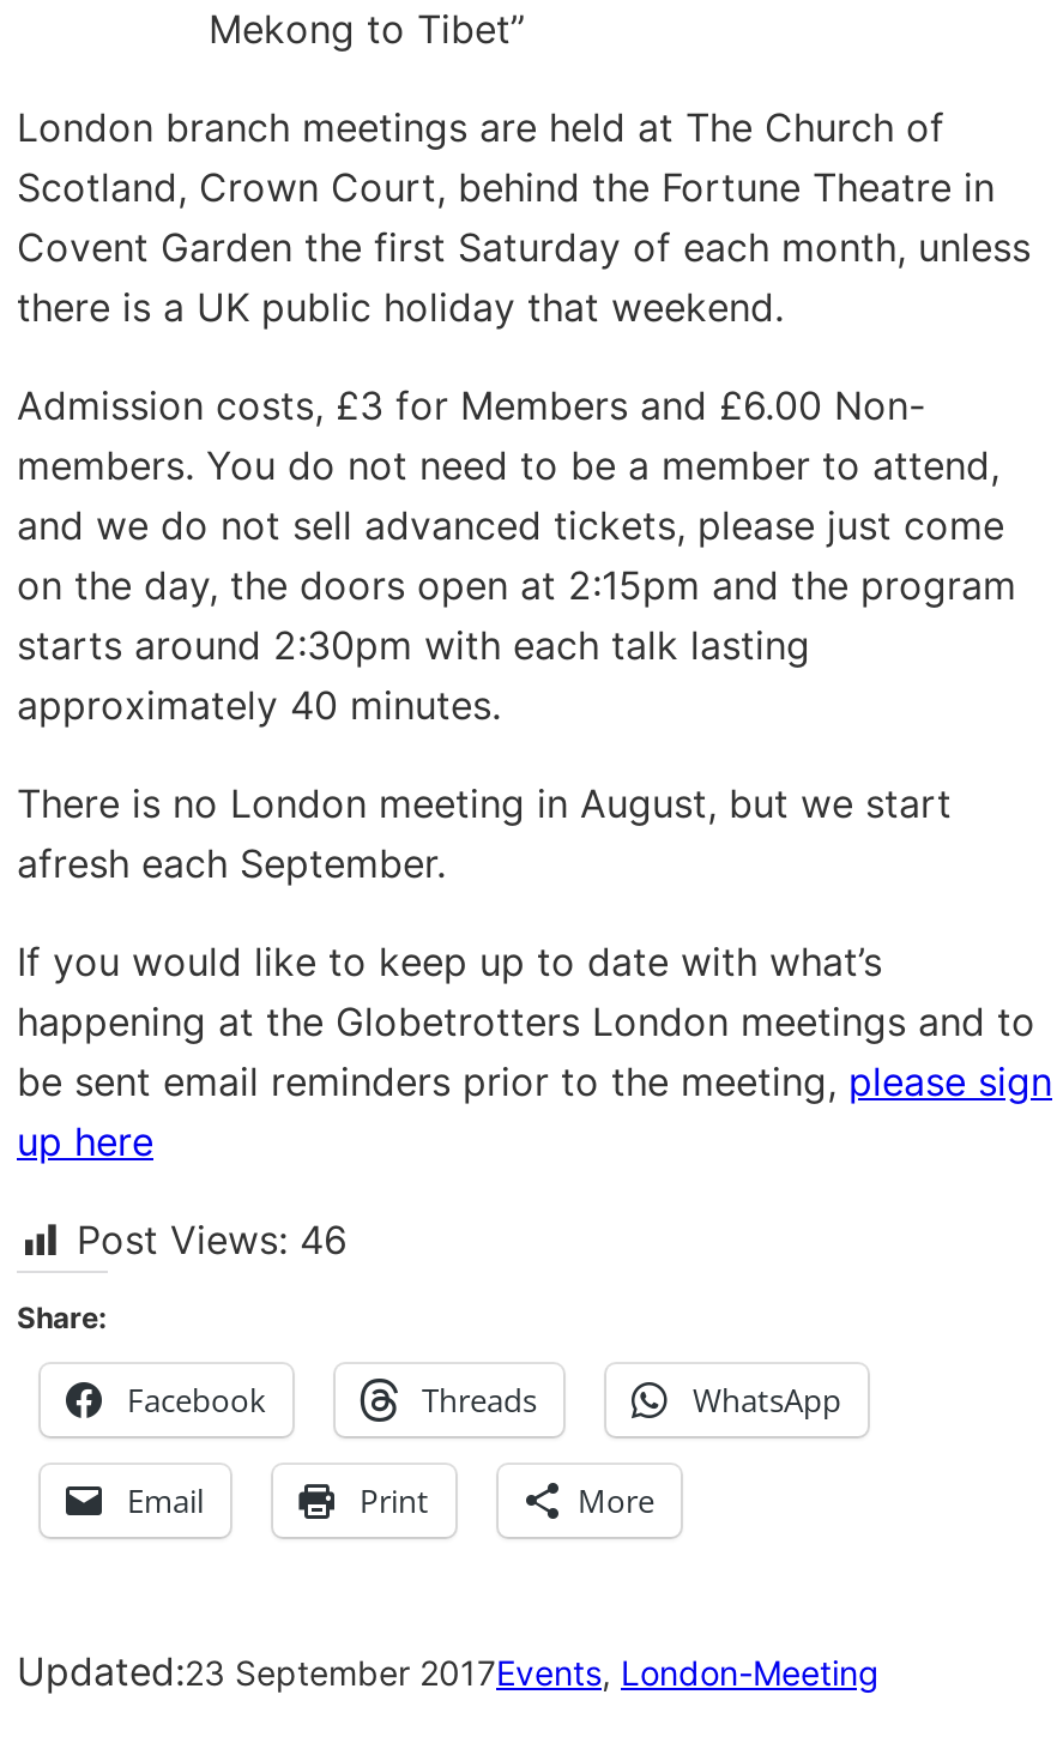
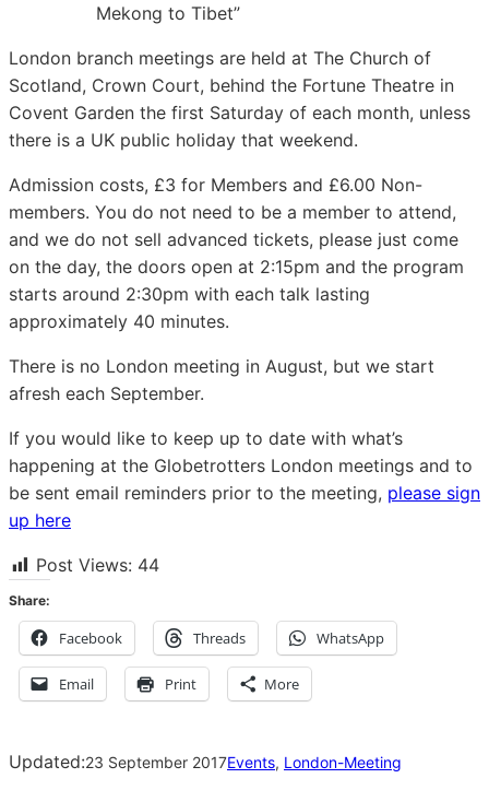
- Post Views: 46
+ Post Views: 44
